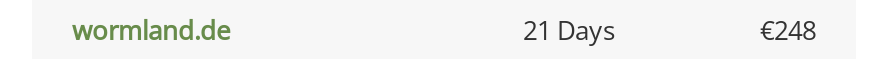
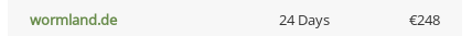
- 21 Days
+ 24 Days
